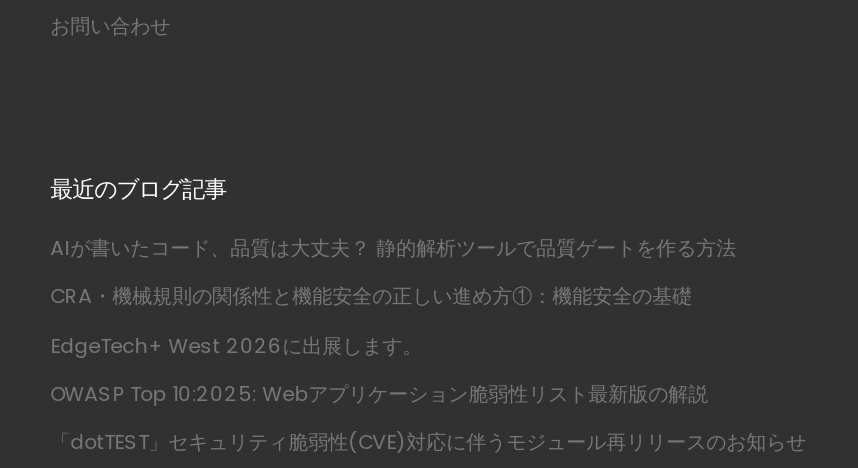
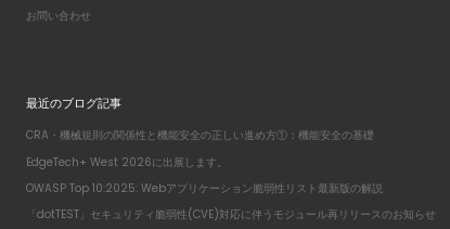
- AIが書いたコード、品質は大丈夫？ 静的解析ツールで品質ゲートを作る方法
